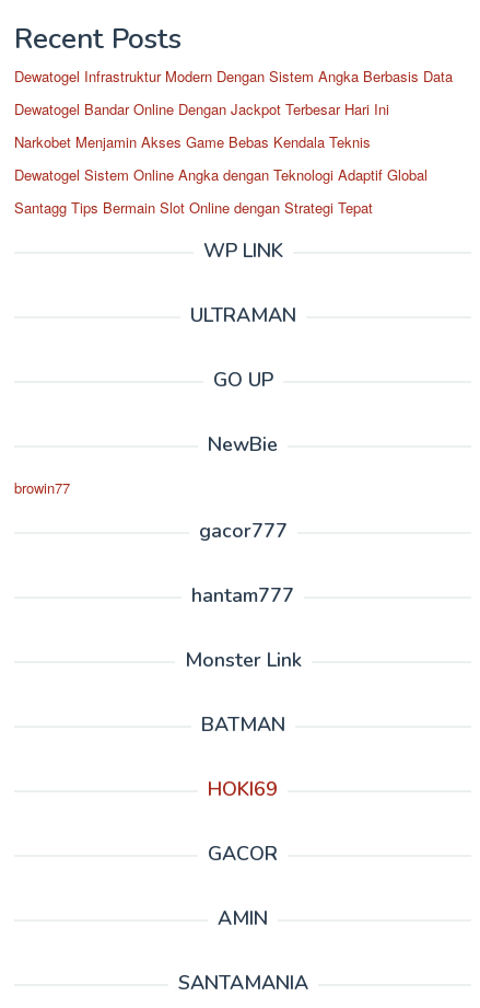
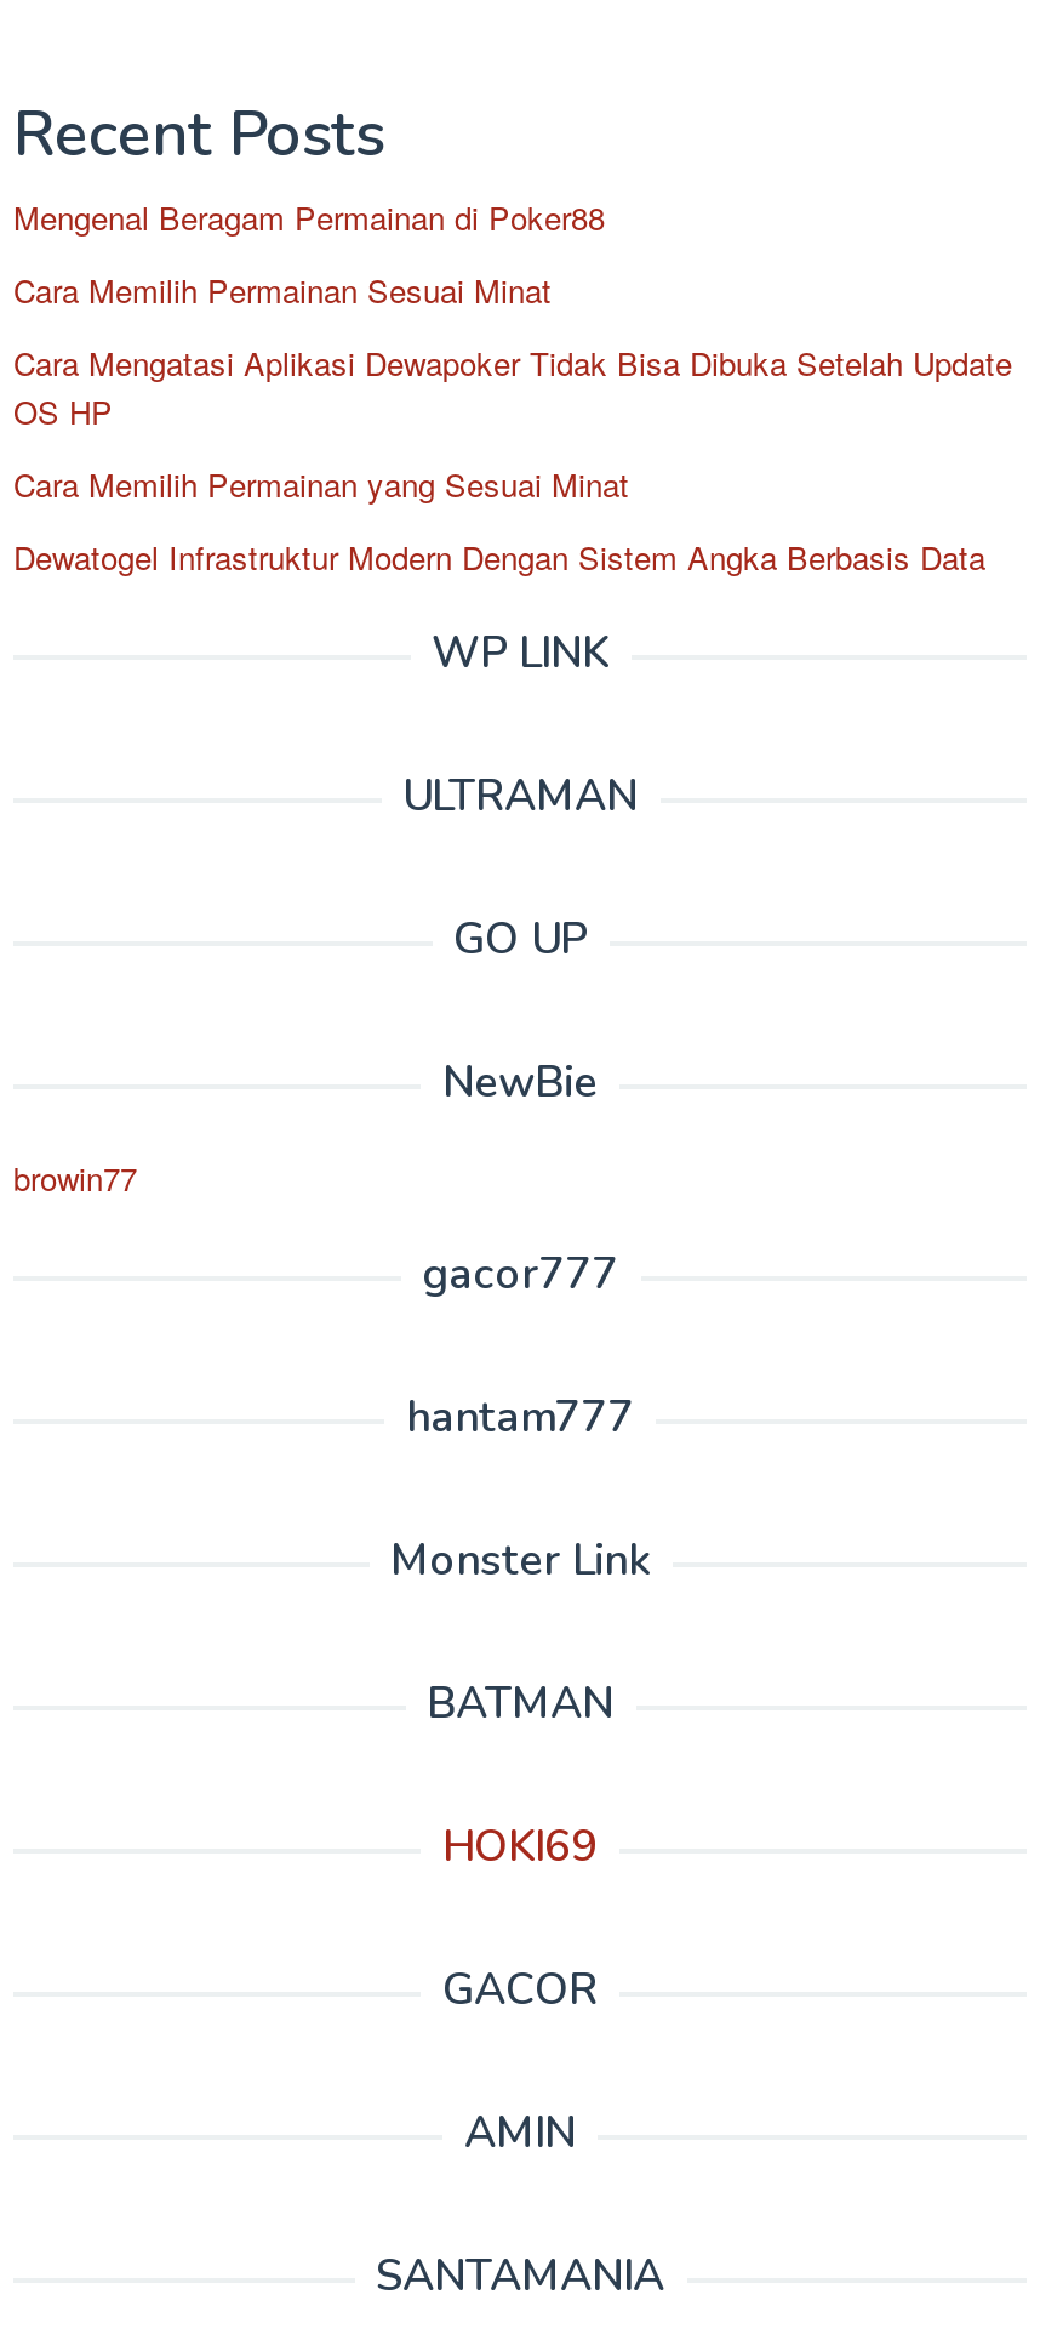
+ Mengenal Beragam Permainan di Poker88
+ Cara Memilih Permainan Sesuai Minat
+ Cara Mengatasi Aplikasi Dewapoker Tidak Bisa Dibuka Setelah Update
+ OS HP
+ Cara Memilih Permainan yang Sesuai Minat

moved down: Dewatogel Infrastruktur Modern Dengan Sistem Angka Berbasis Data

- Dewatogel Bandar Online Dengan Jackpot Terbesar Hari Ini
- Narkobet Menjamin Akses Game Bebas Kendala Teknis
- Dewatogel Sistem Online Angka dengan Teknologi Adaptif Global
- Santagg Tips Bermain Slot Online dengan Strategi Tepat
